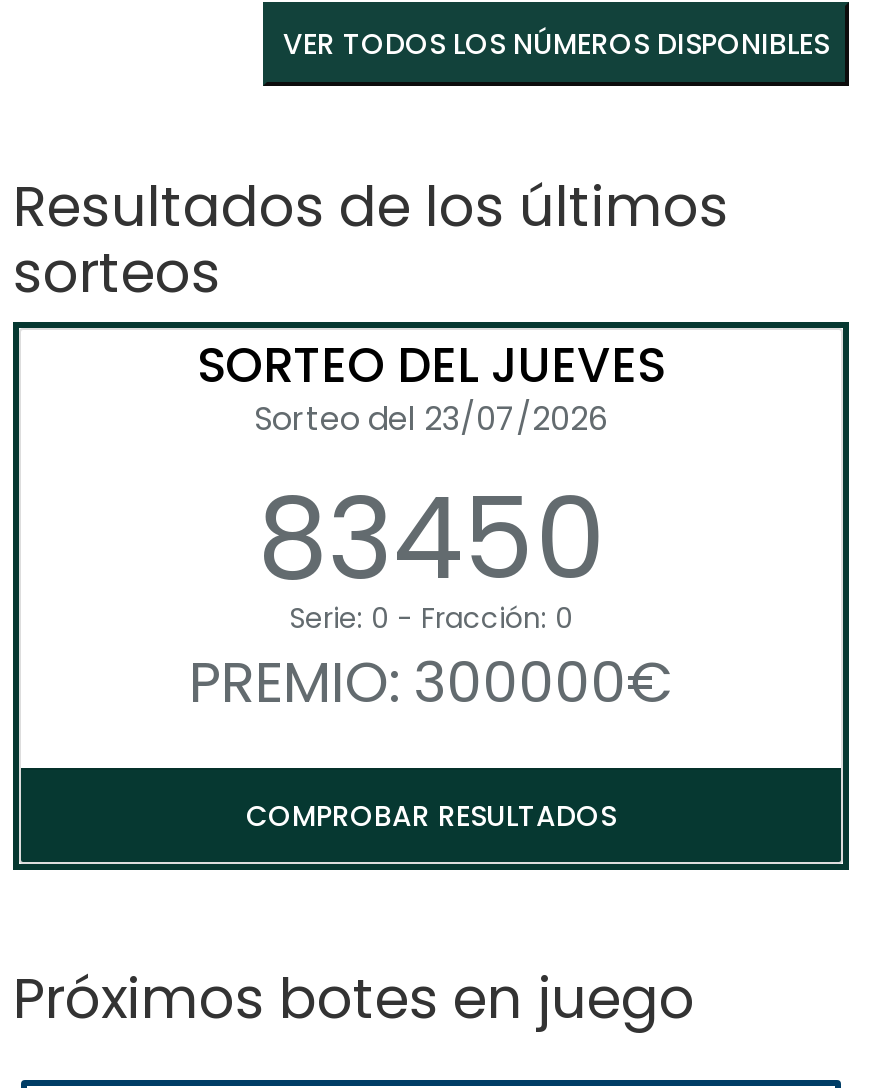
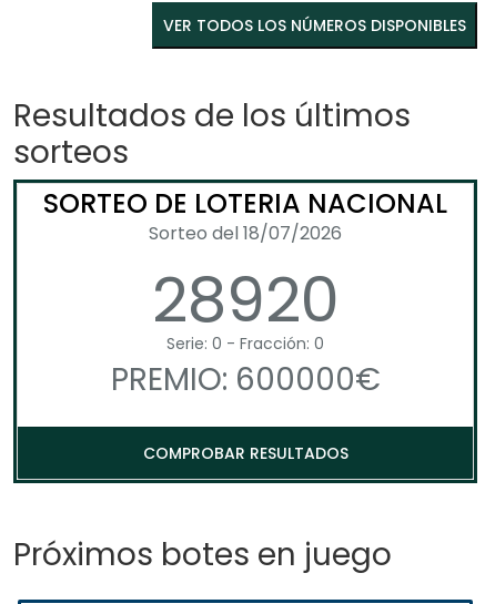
- SORTEO DEL JUEVES
- Sorteo del 23/07/2026
- 83450
+ SORTEO DE LOTERIA NACIONAL
+ Sorteo del 18/07/2026
+ 28920

- PREMIO: 300000€
+ PREMIO: 600000€
